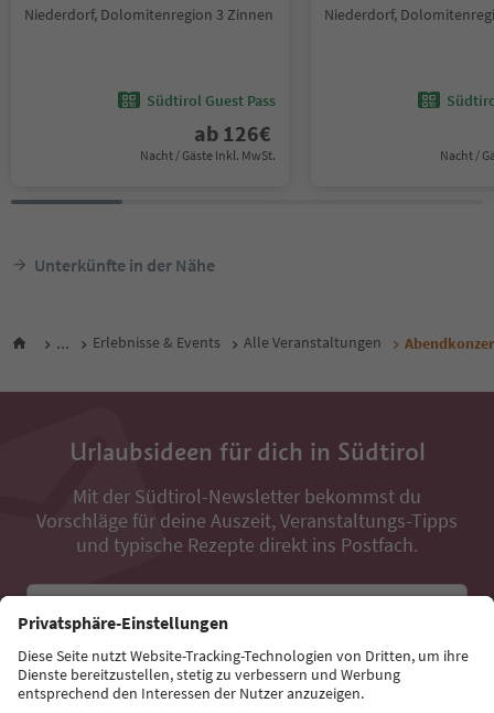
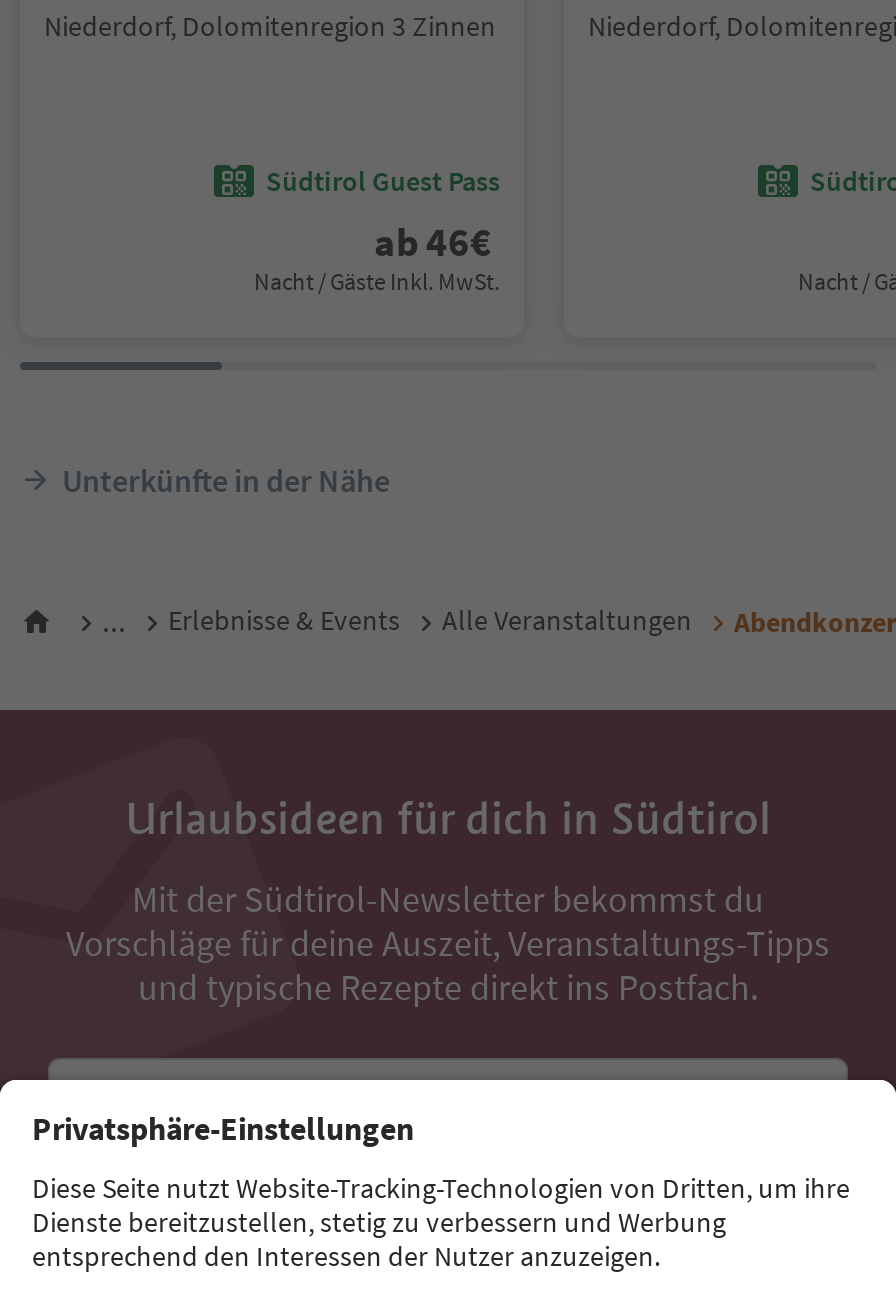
- ab 126€
+ ab 46€
